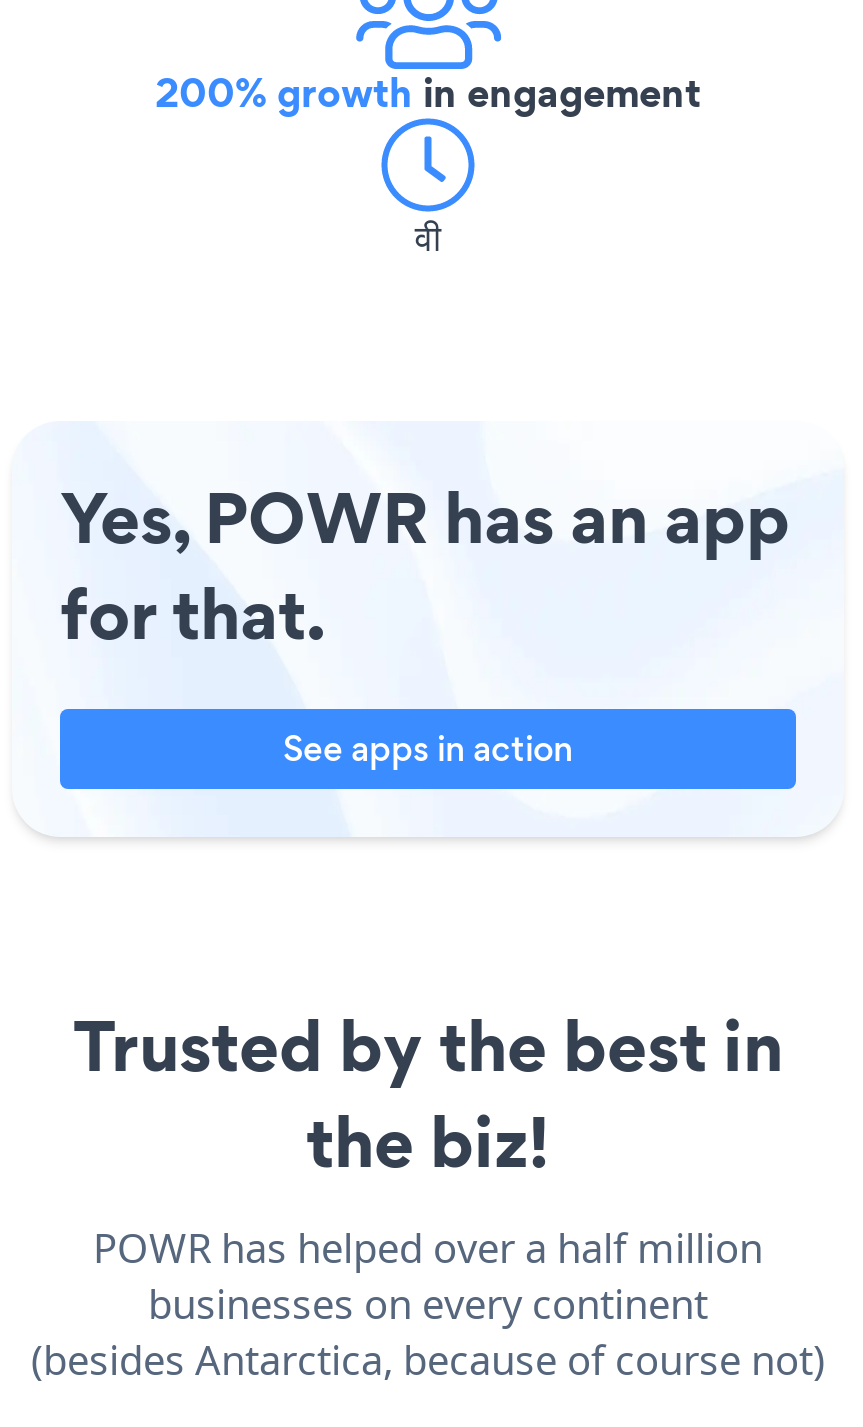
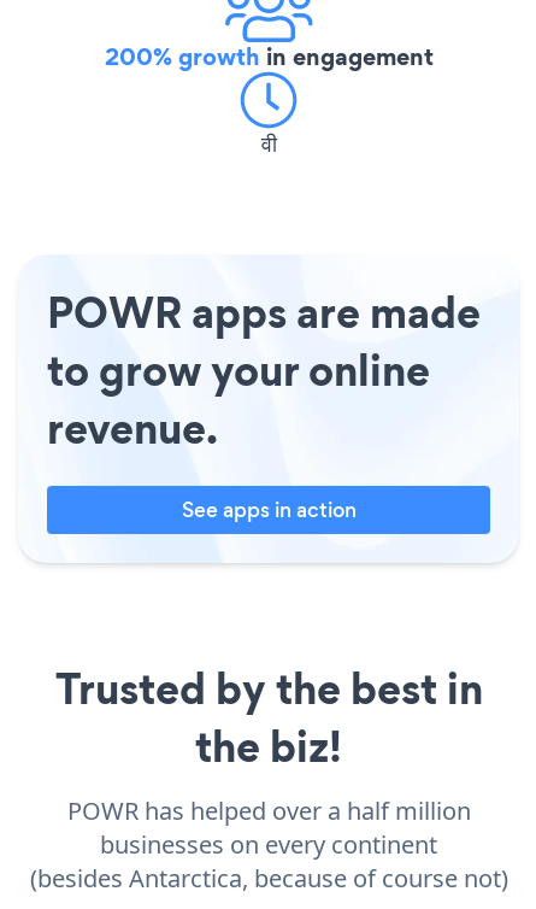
- Yes, POWR has an app
- for that.
+ POWR apps are made
+ to grow your online
+ revenue.
